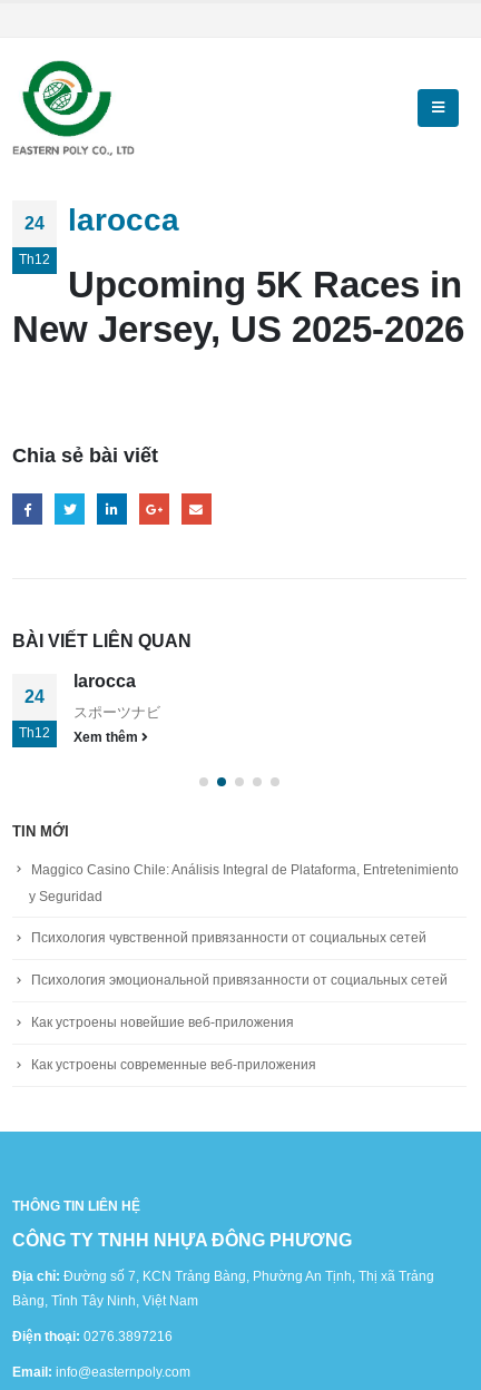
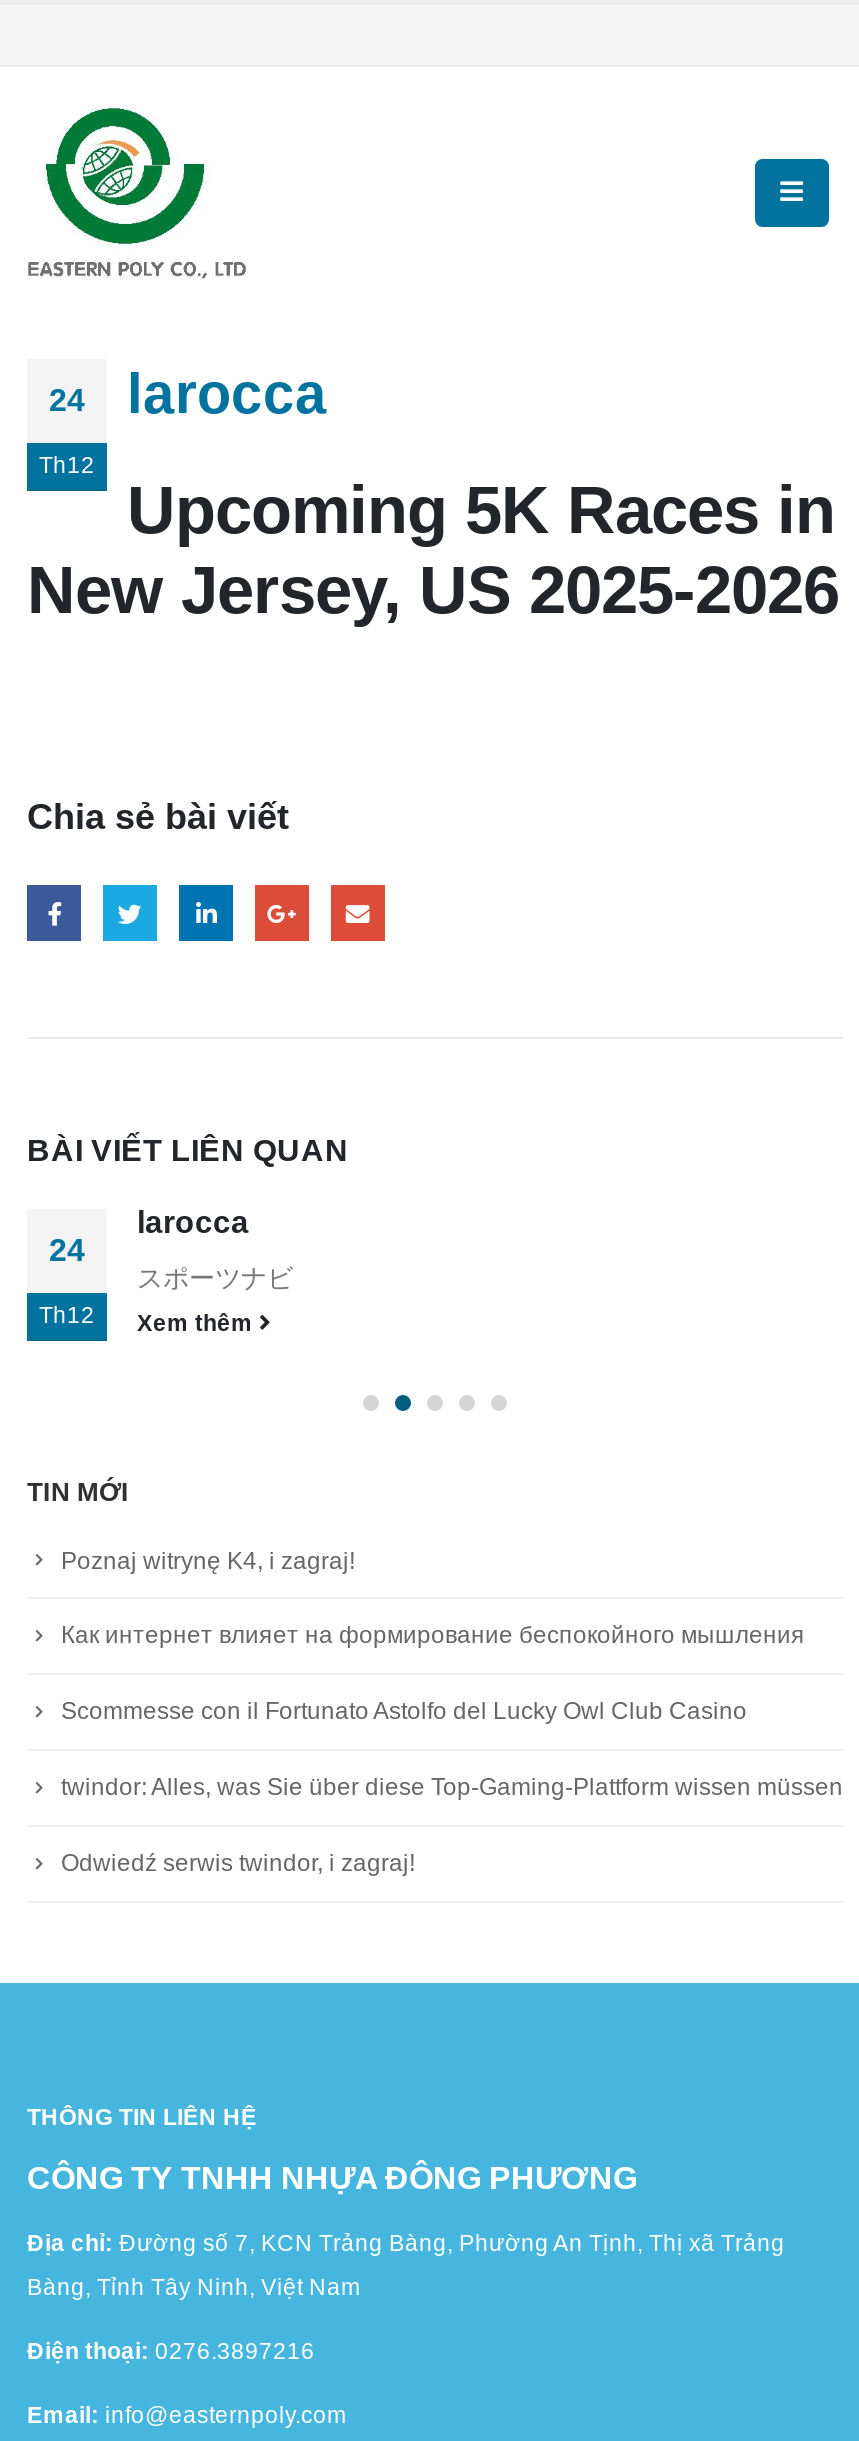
- Maggico Casino Chile: Análisis Integral de Plataforma, Entretenimiento
- y Seguridad
- Психология чувственной привязанности от социальных сетей
- Психология эмоциональной привязанности от социальных сетей
- Как устроены новейшие веб-приложения
- Как устроены современные веб-приложения
+ Poznaj witrynę K4, i zagraj!
+ Как интернет влияет на формирование беспокойного мышления
+ Scommesse con il Fortunato Astolfo del Lucky Owl Club Casino
+ twindor: Alles, was Sie über diese Top-Gaming-Plattform wissen müssen
+ Odwiedź serwis twindor, i zagraj!
